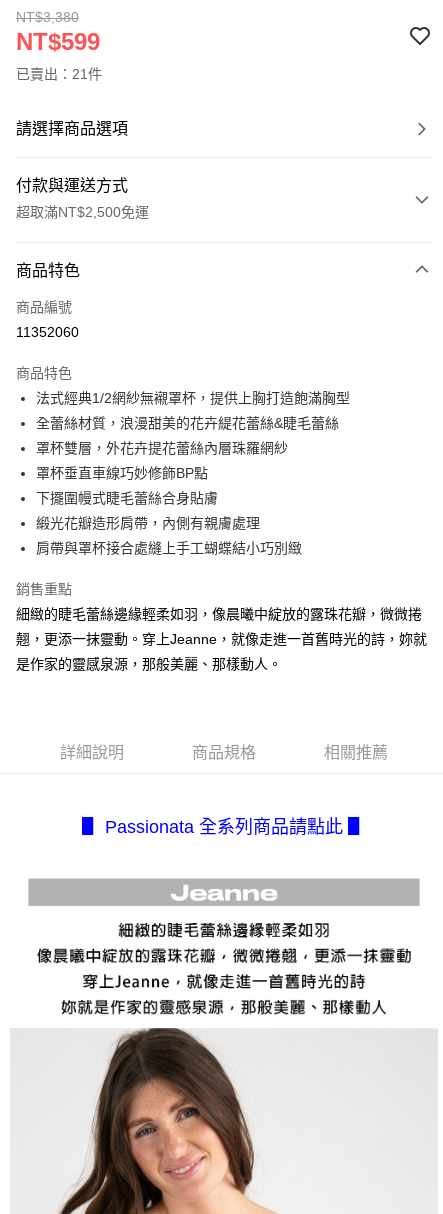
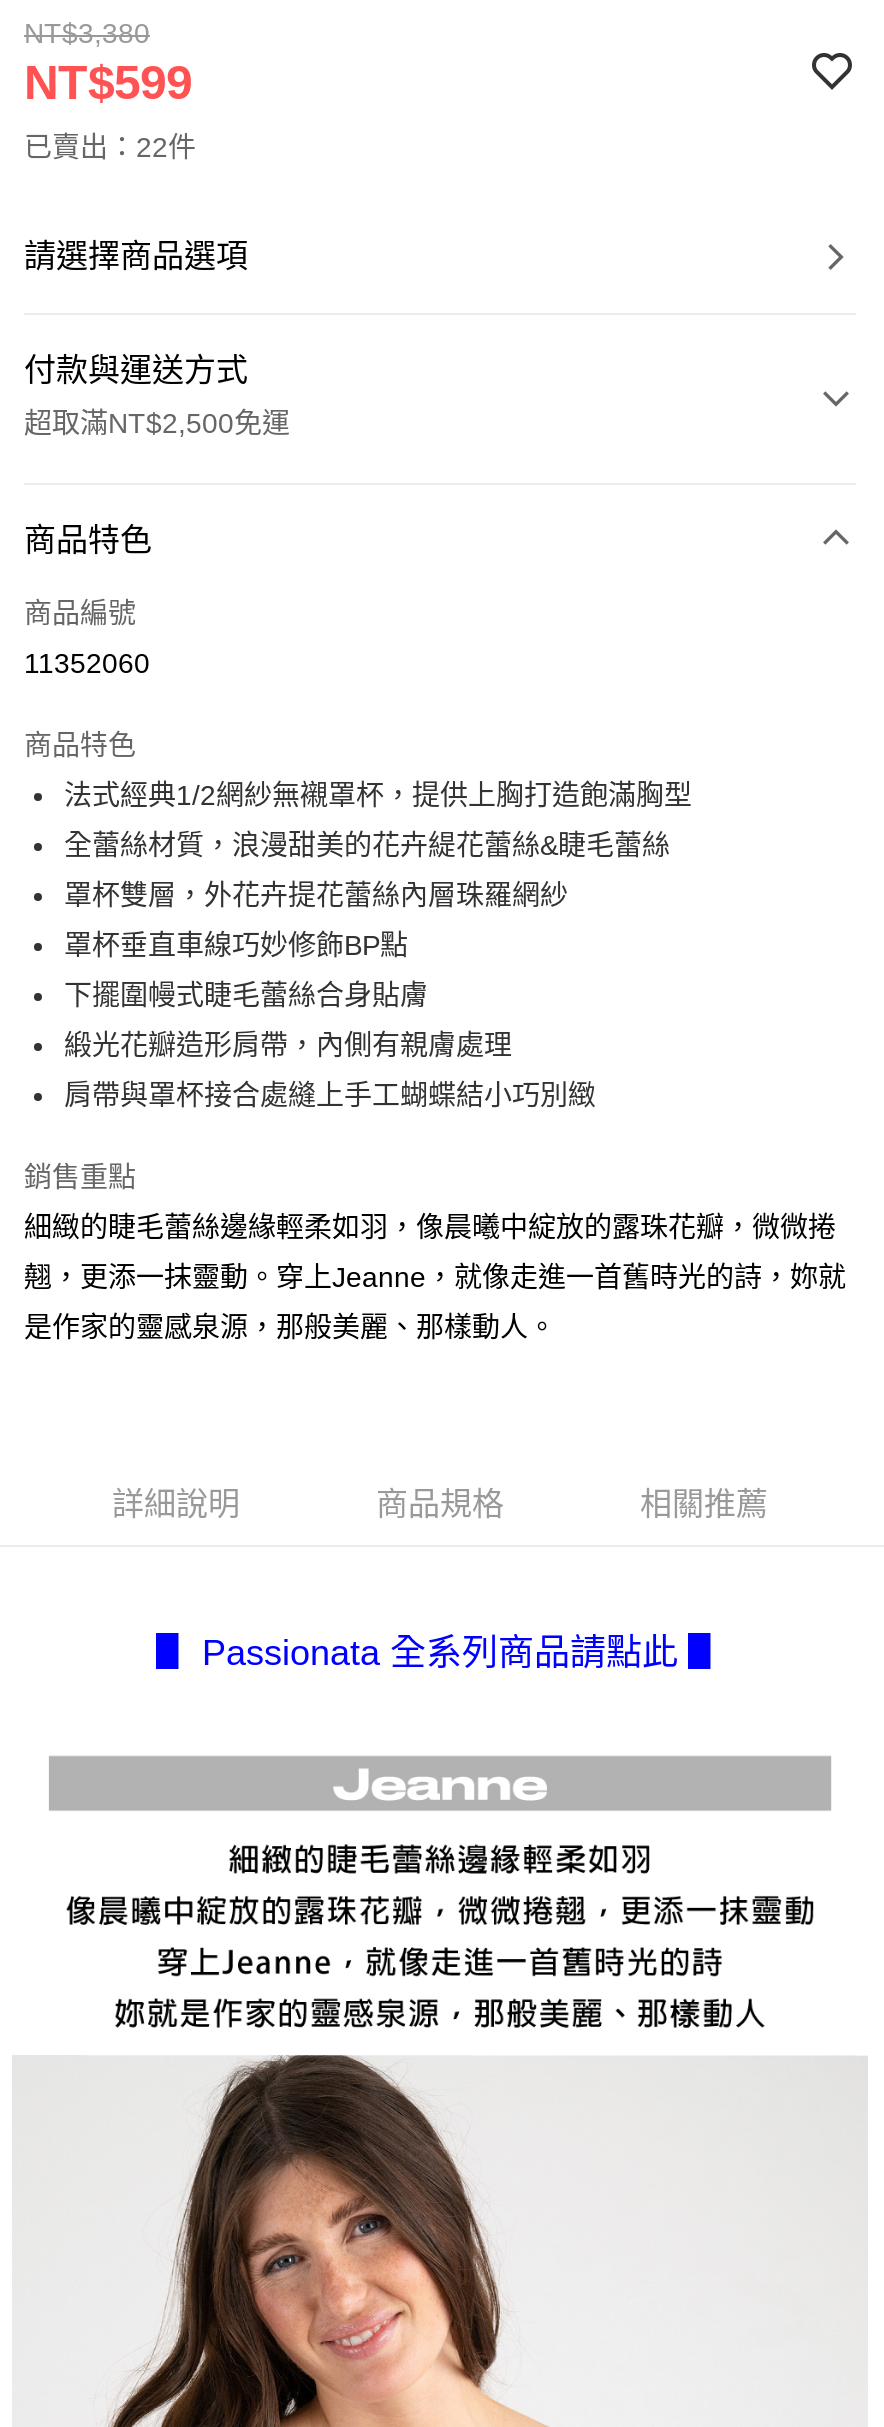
- 已賣出：21件
+ 已賣出：22件
